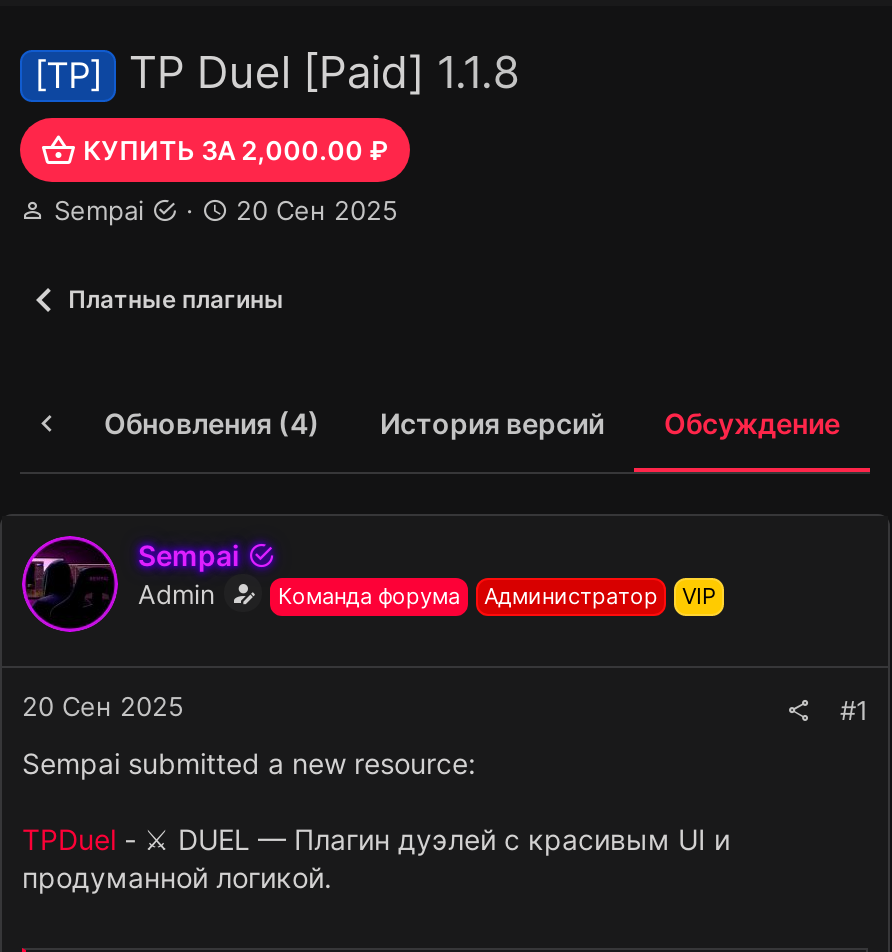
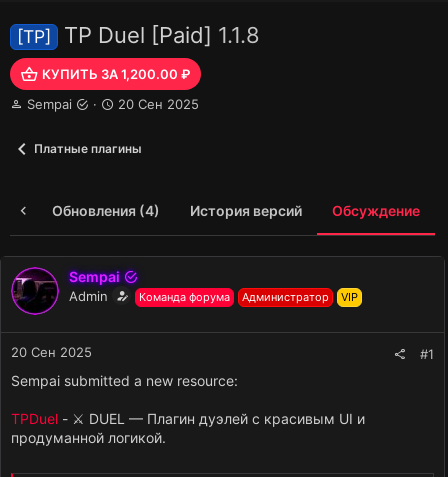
- КУПИТЬ ЗА 2,000.00 ₽
+ КУПИТЬ ЗА 1,200.00 ₽
